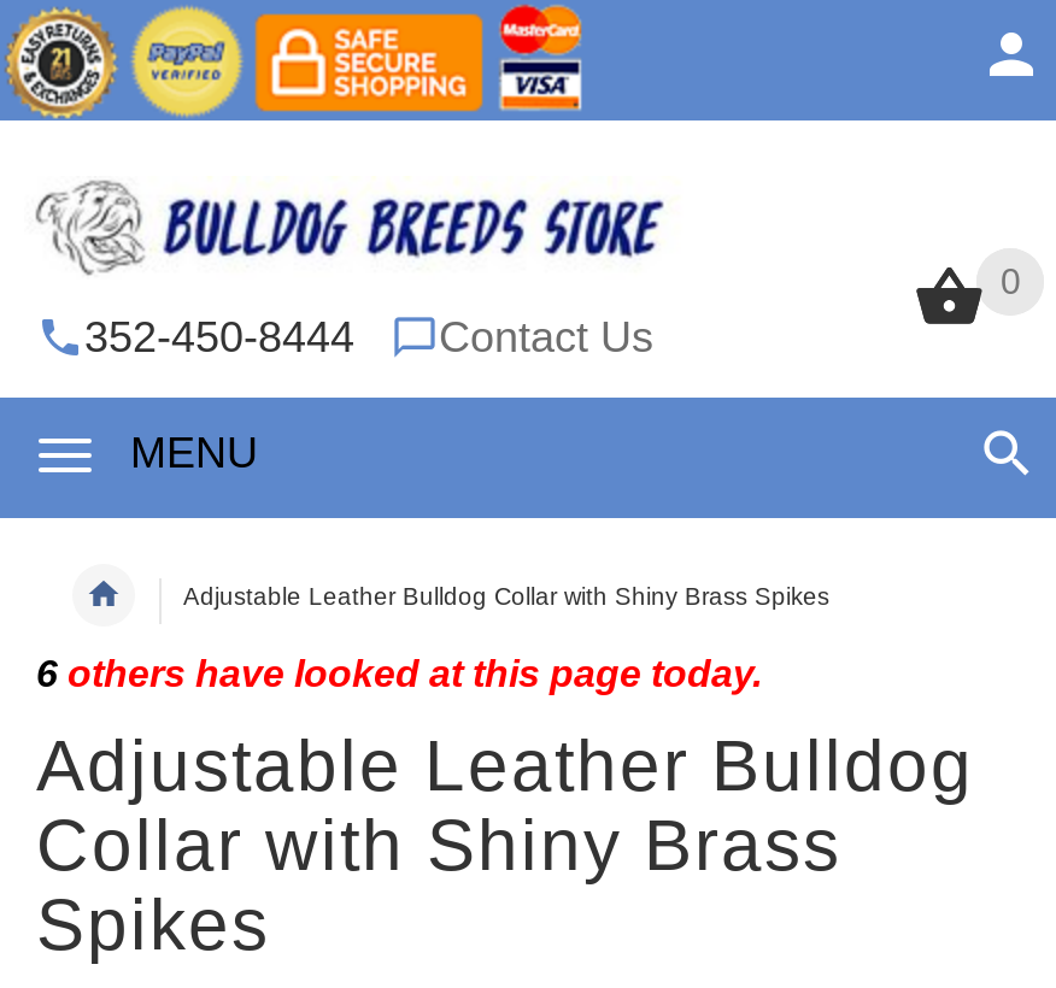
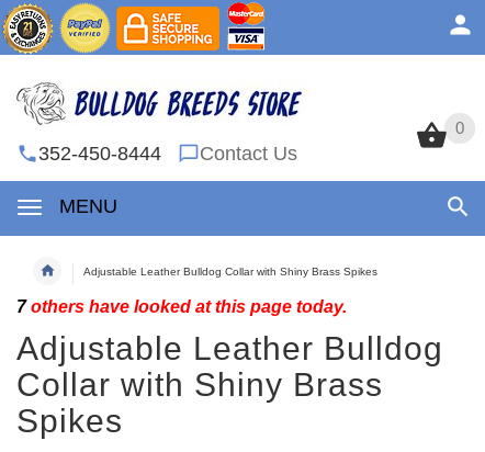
- 6 others have looked at this page today.
+ 7 others have looked at this page today.
